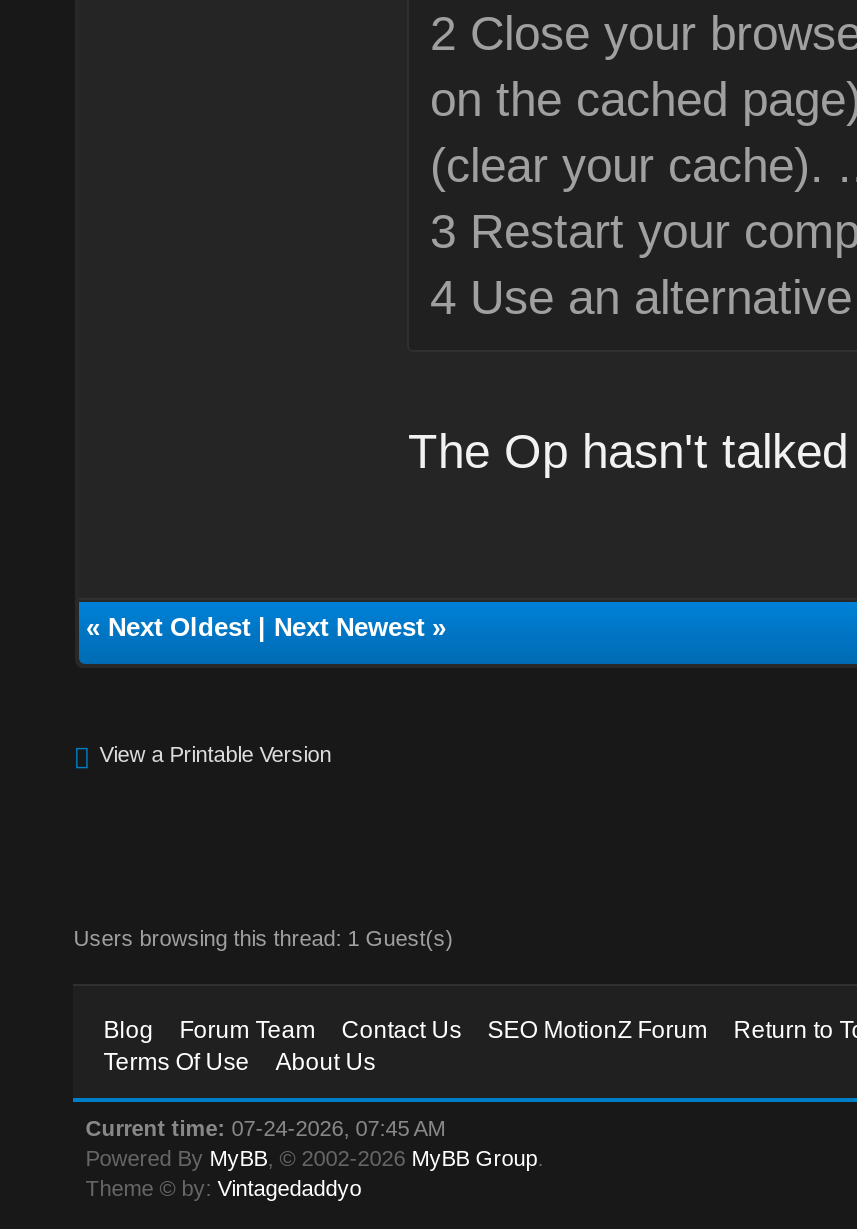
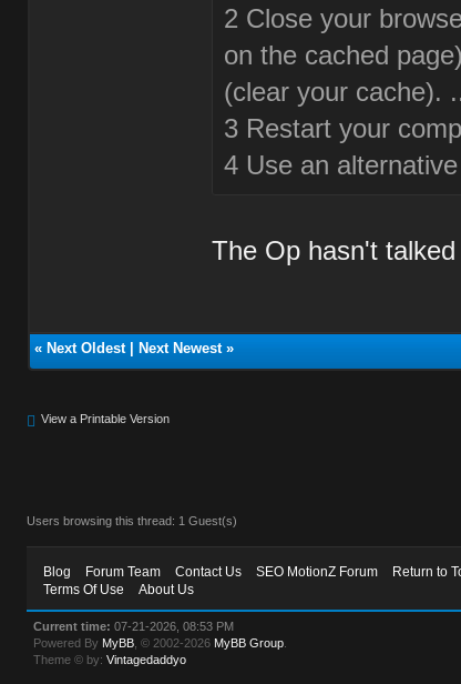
- Current time: 07-24-2026, 07:45 AM
+ Current time: 07-21-2026, 08:53 PM
